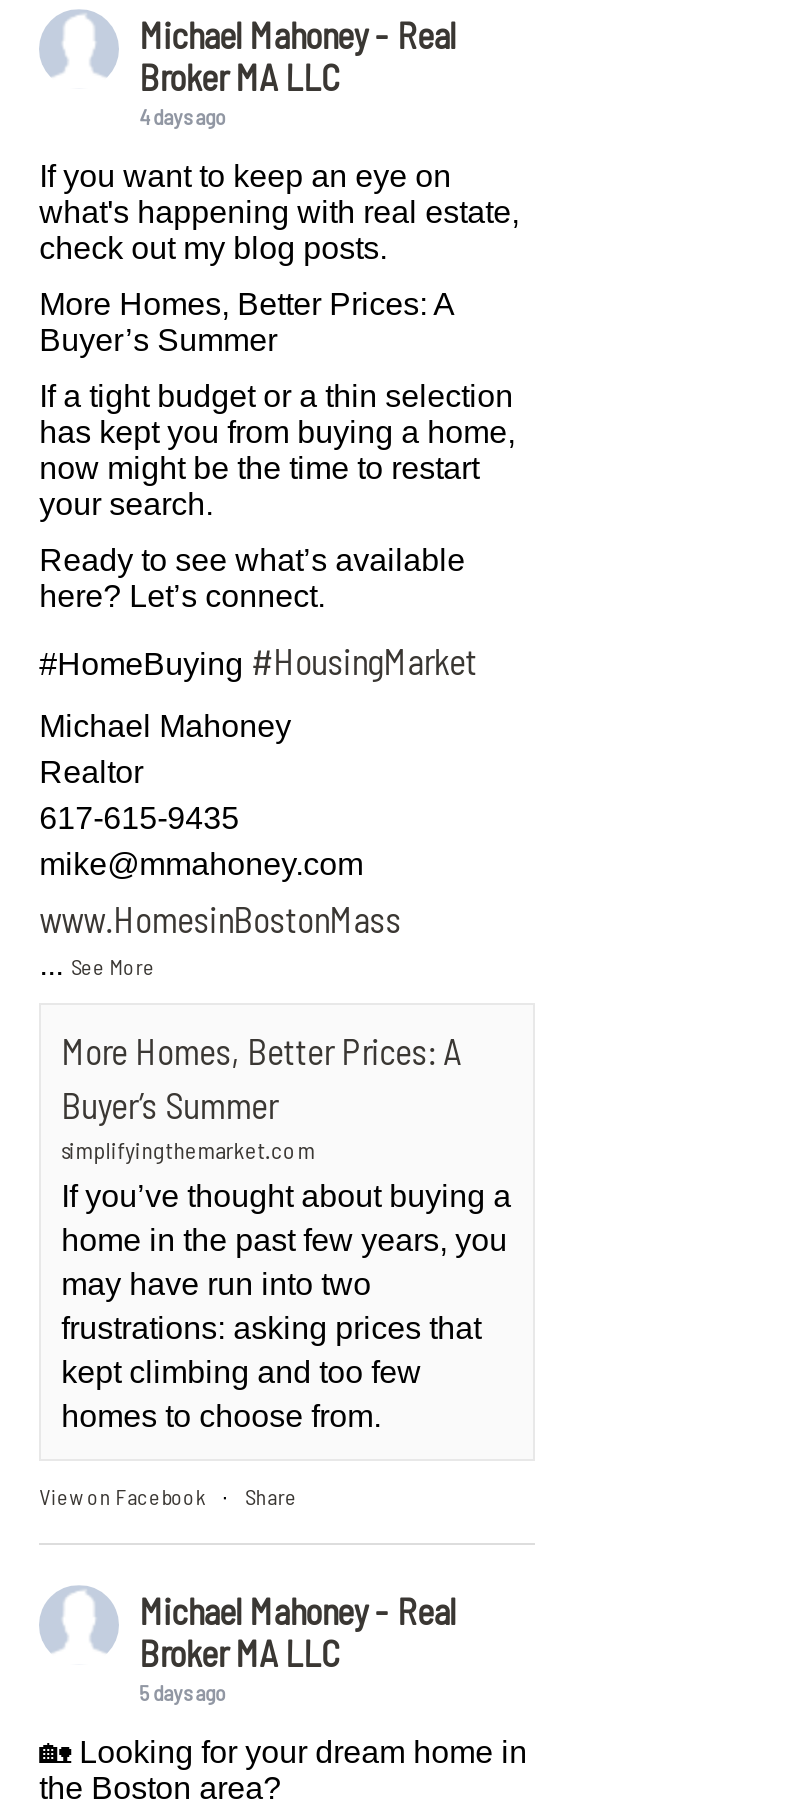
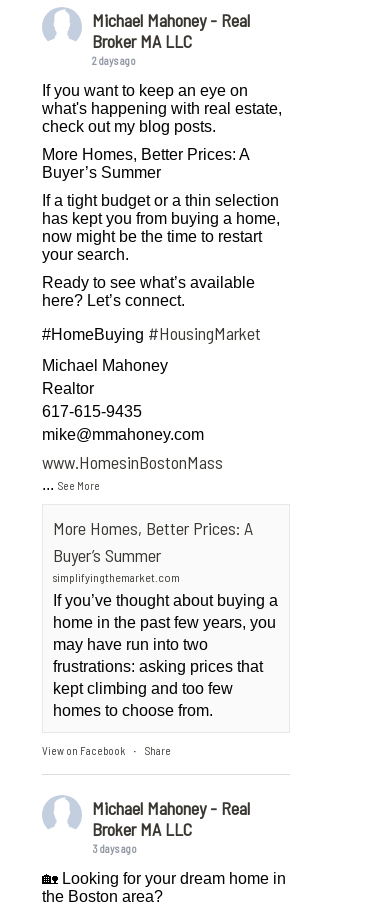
- 4 days ago
+ 2 days ago

- 5 days ago
+ 3 days ago
